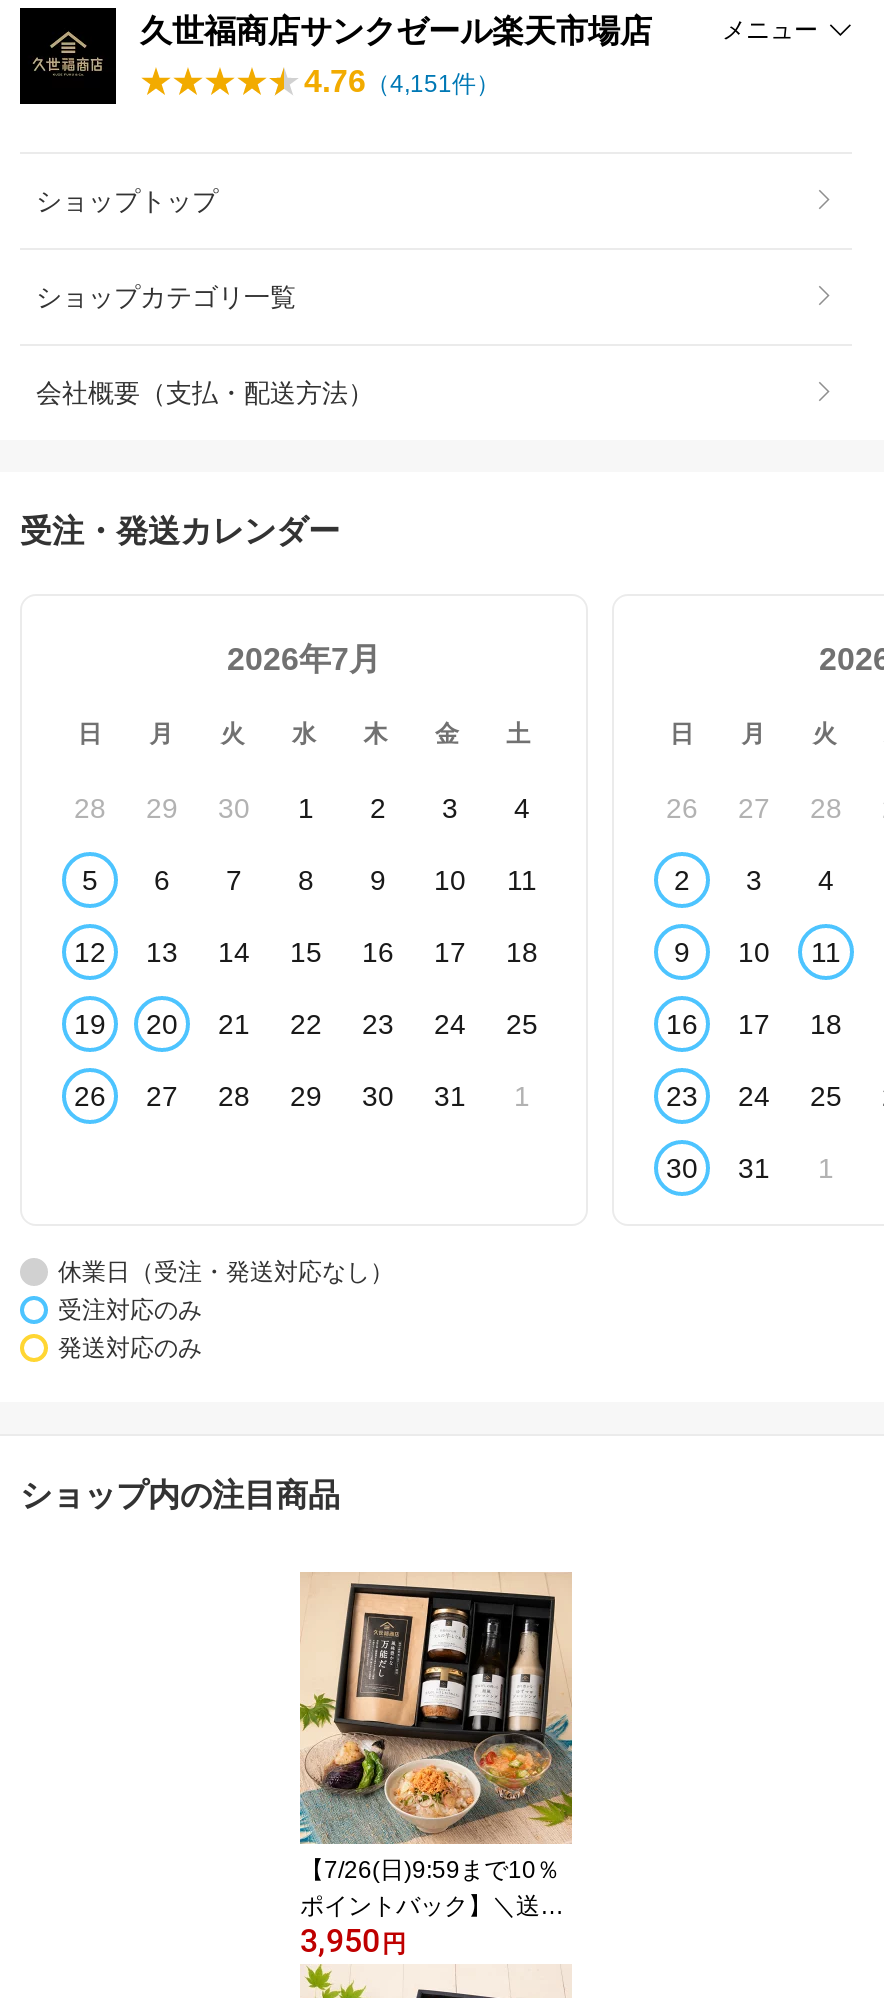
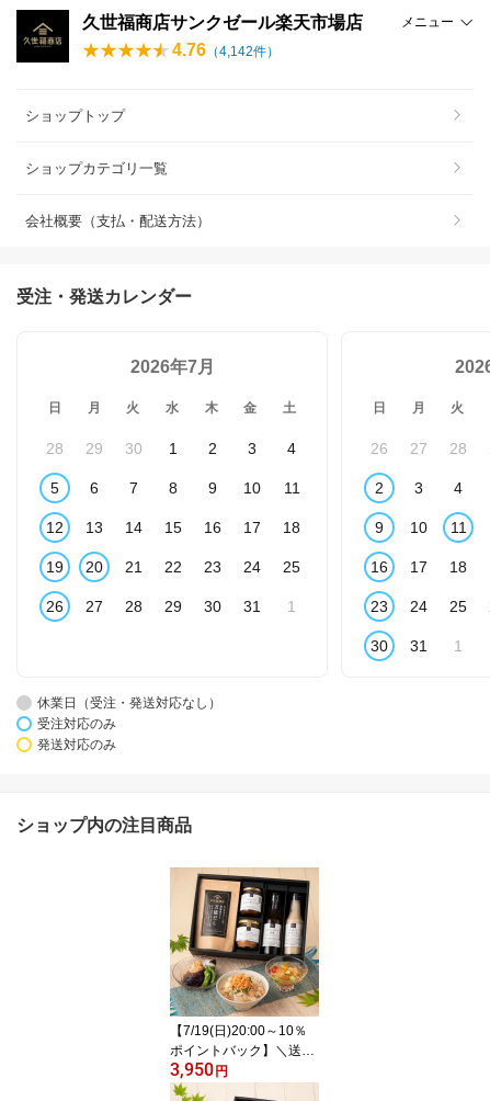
- 4.76（4,151件）
+ 4.76（4,142件）

- 【7/26(日)9:59まで10％
+ 【7/19(日)20:00～10％
